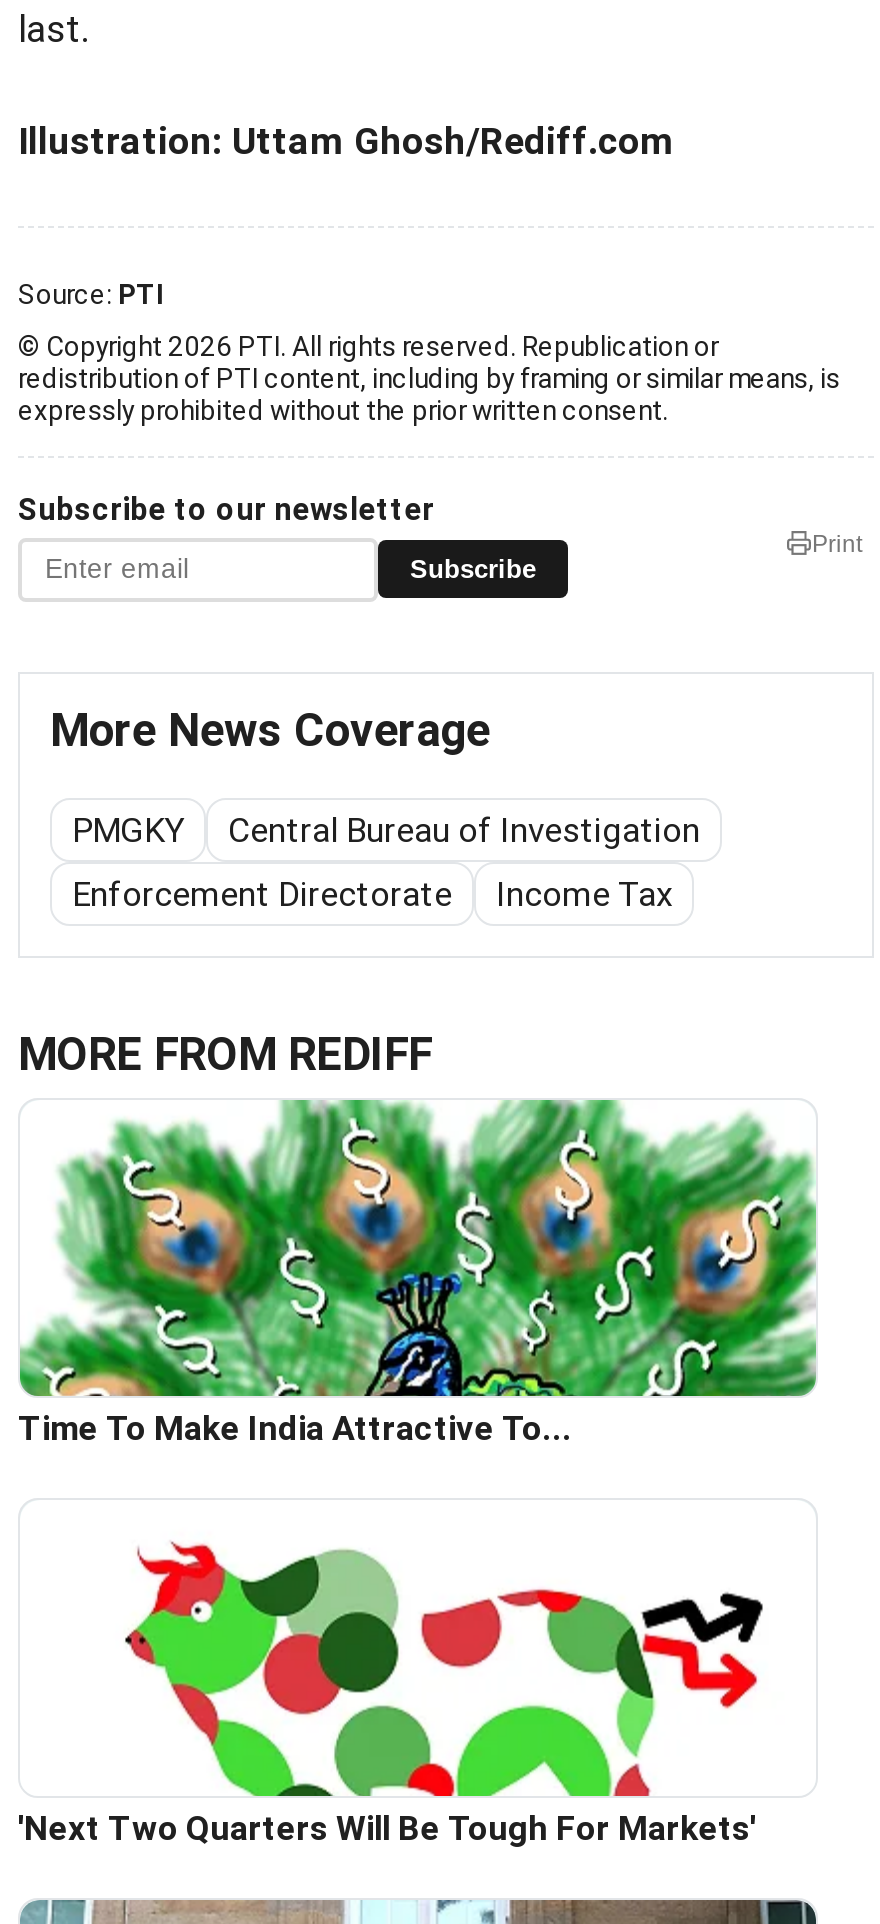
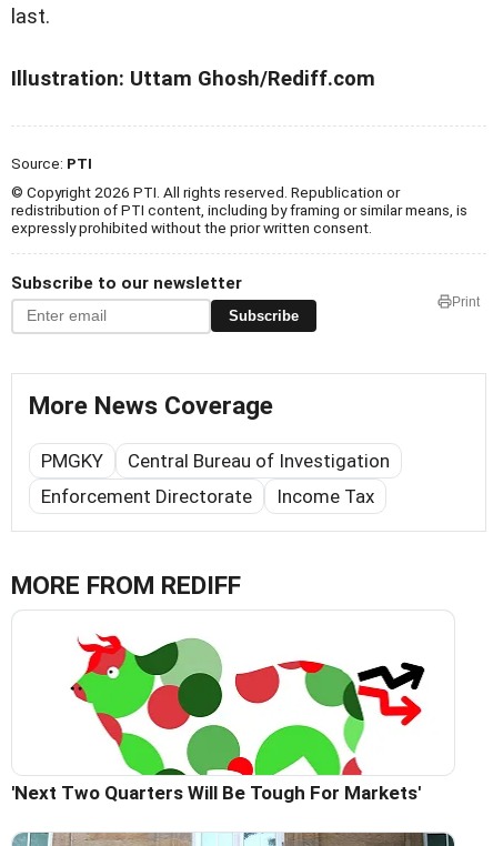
- [image]
- Time To Make India Attractive To...
